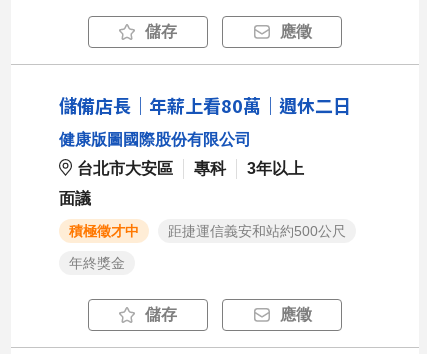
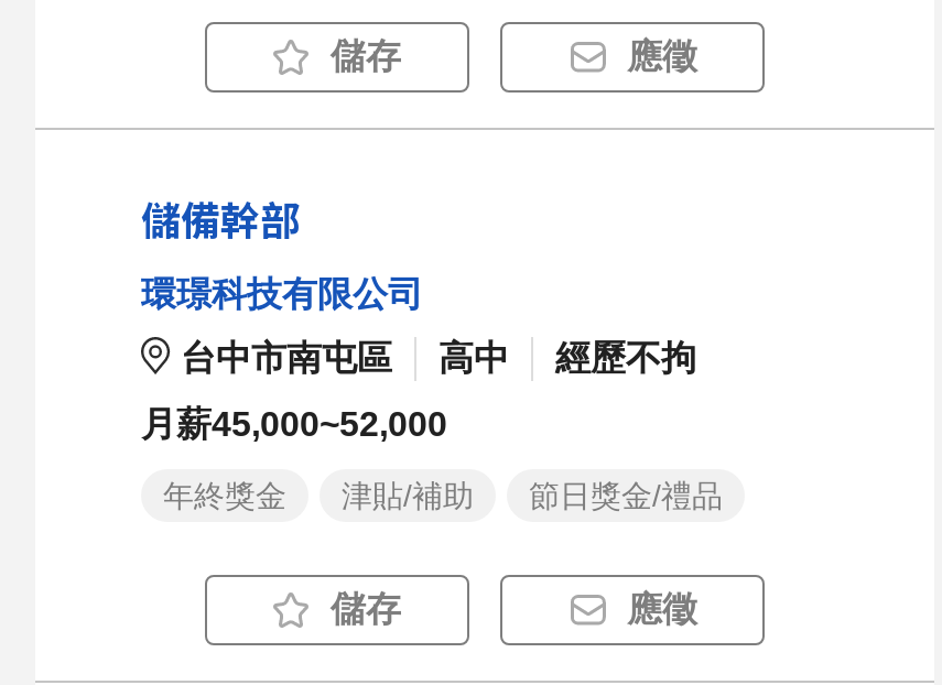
- 儲備店長｜年薪上看80萬｜週休二日
- 健康版圖國際股份有限公司
- 台北市大安區
- 專科
- 3年以上
- 面議
- 積極徵才中
- 距捷運信義安和站約500公尺
+ 儲備幹部
+ 環璟科技有限公司
+ 台中市南屯區
+ 高中
+ 經歷不拘
+ 月薪45,000~52,000

+ 津貼/補助
+ 節日獎金/禮品
